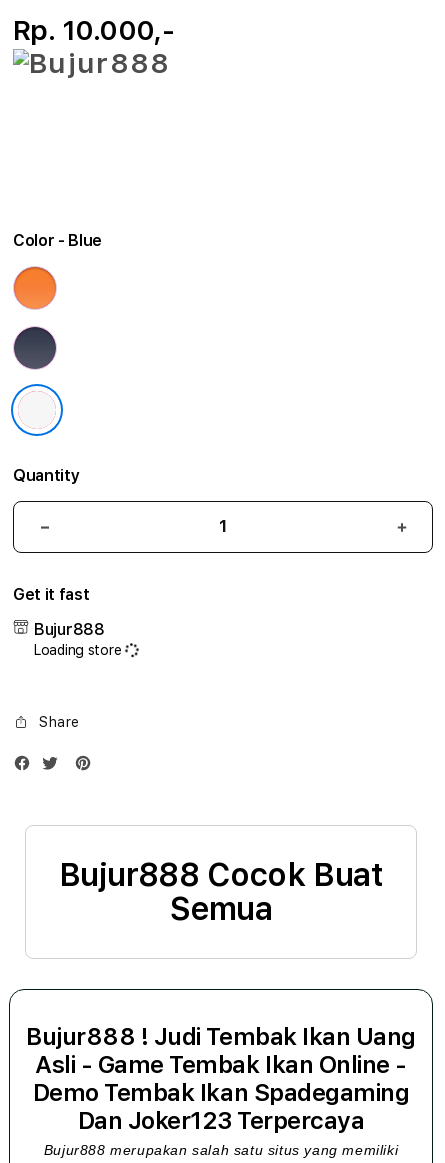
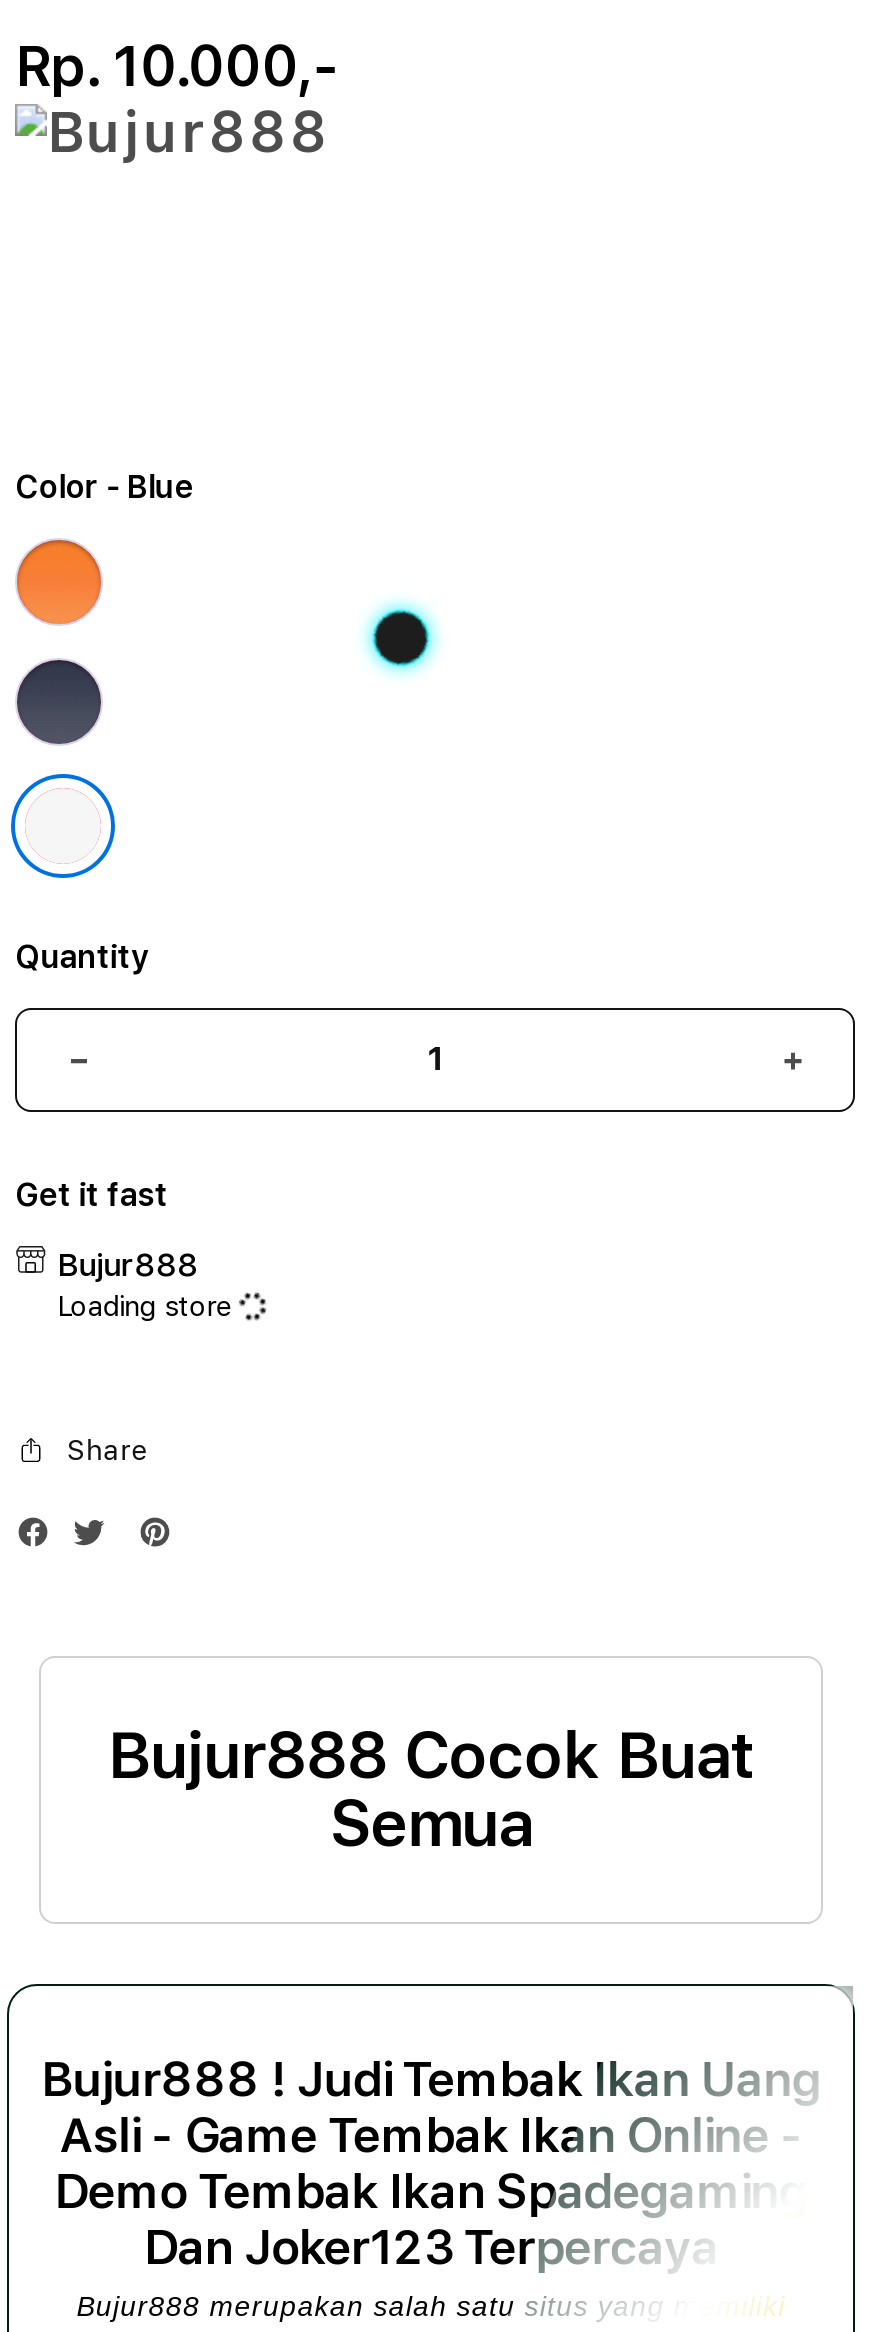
+ [image]
